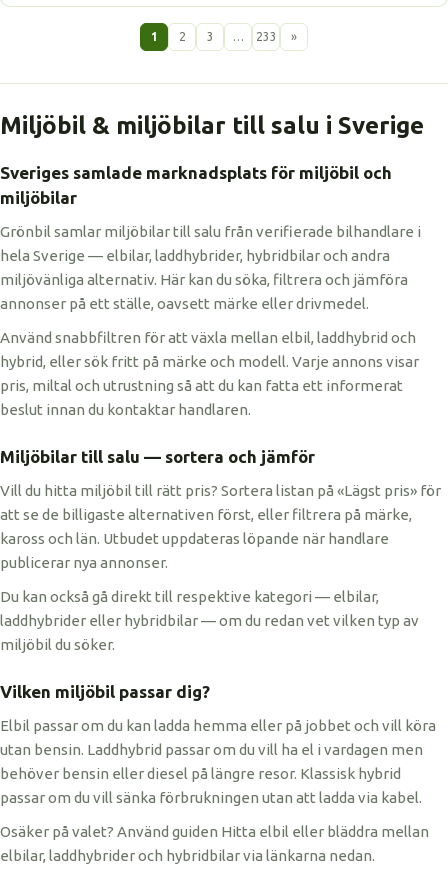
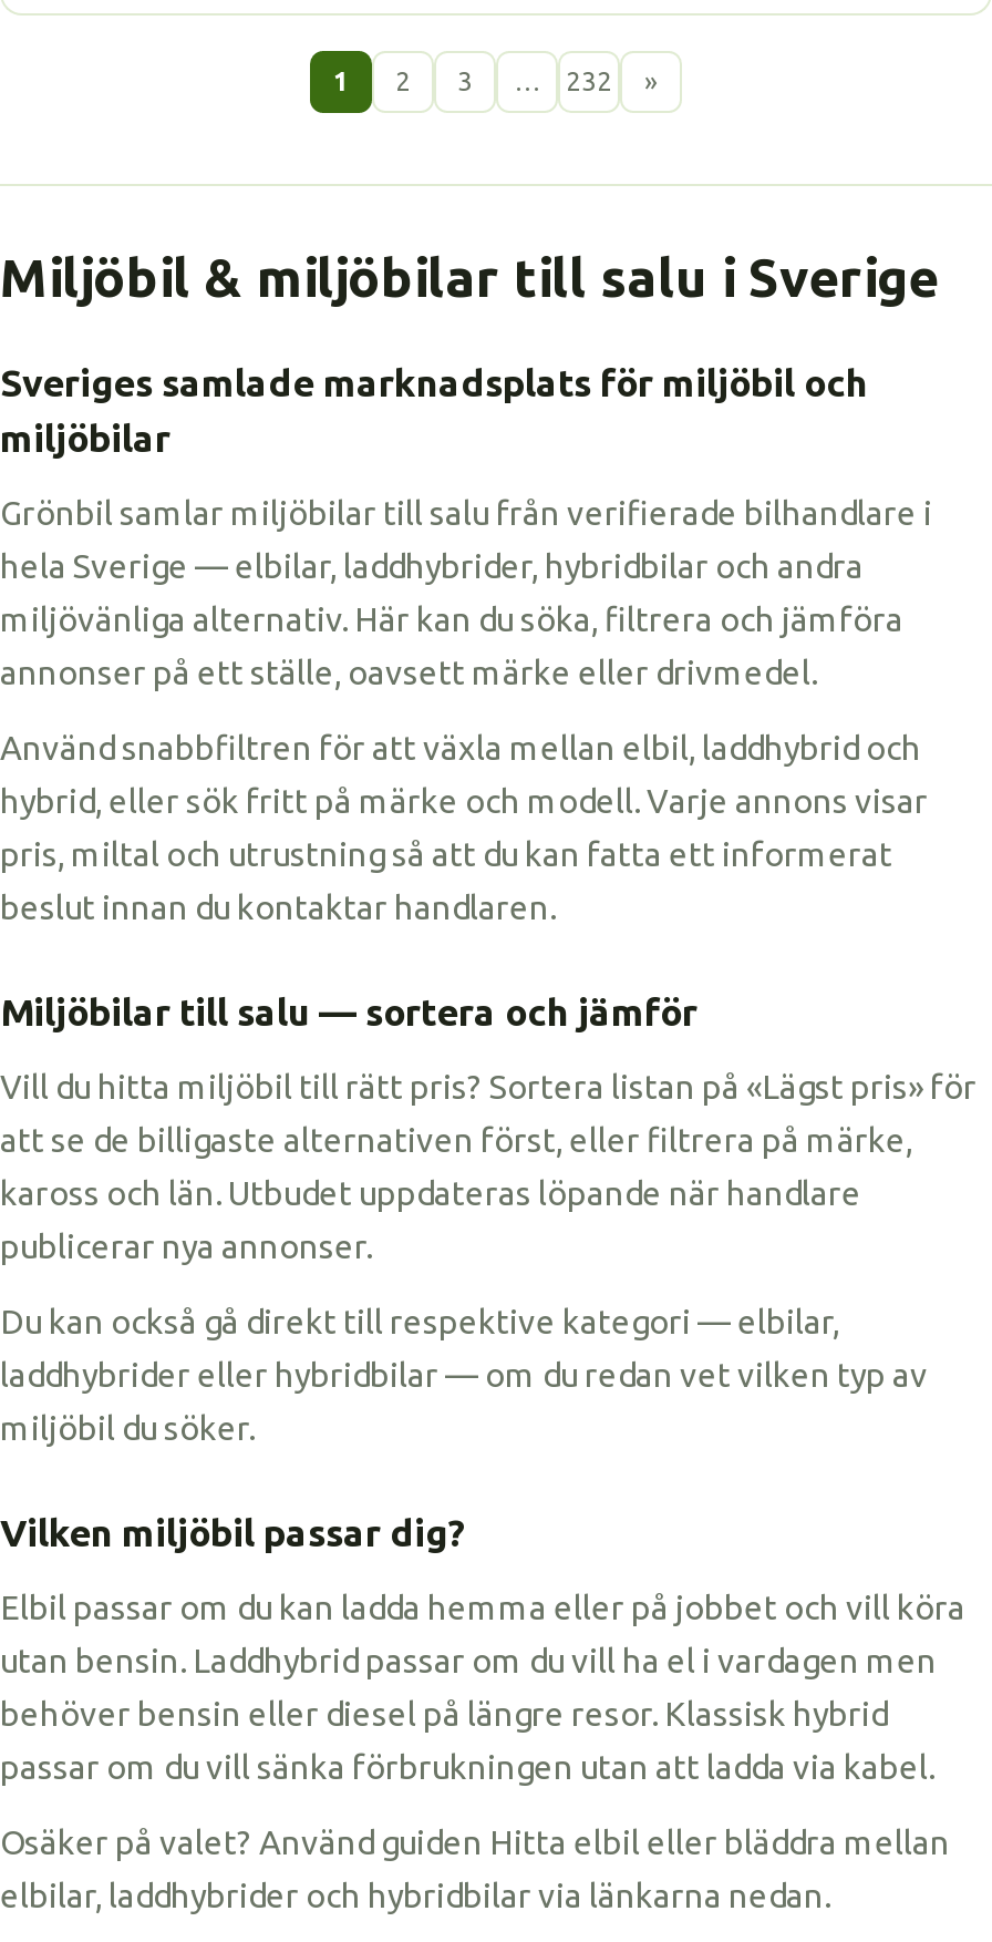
- 233
+ 232
